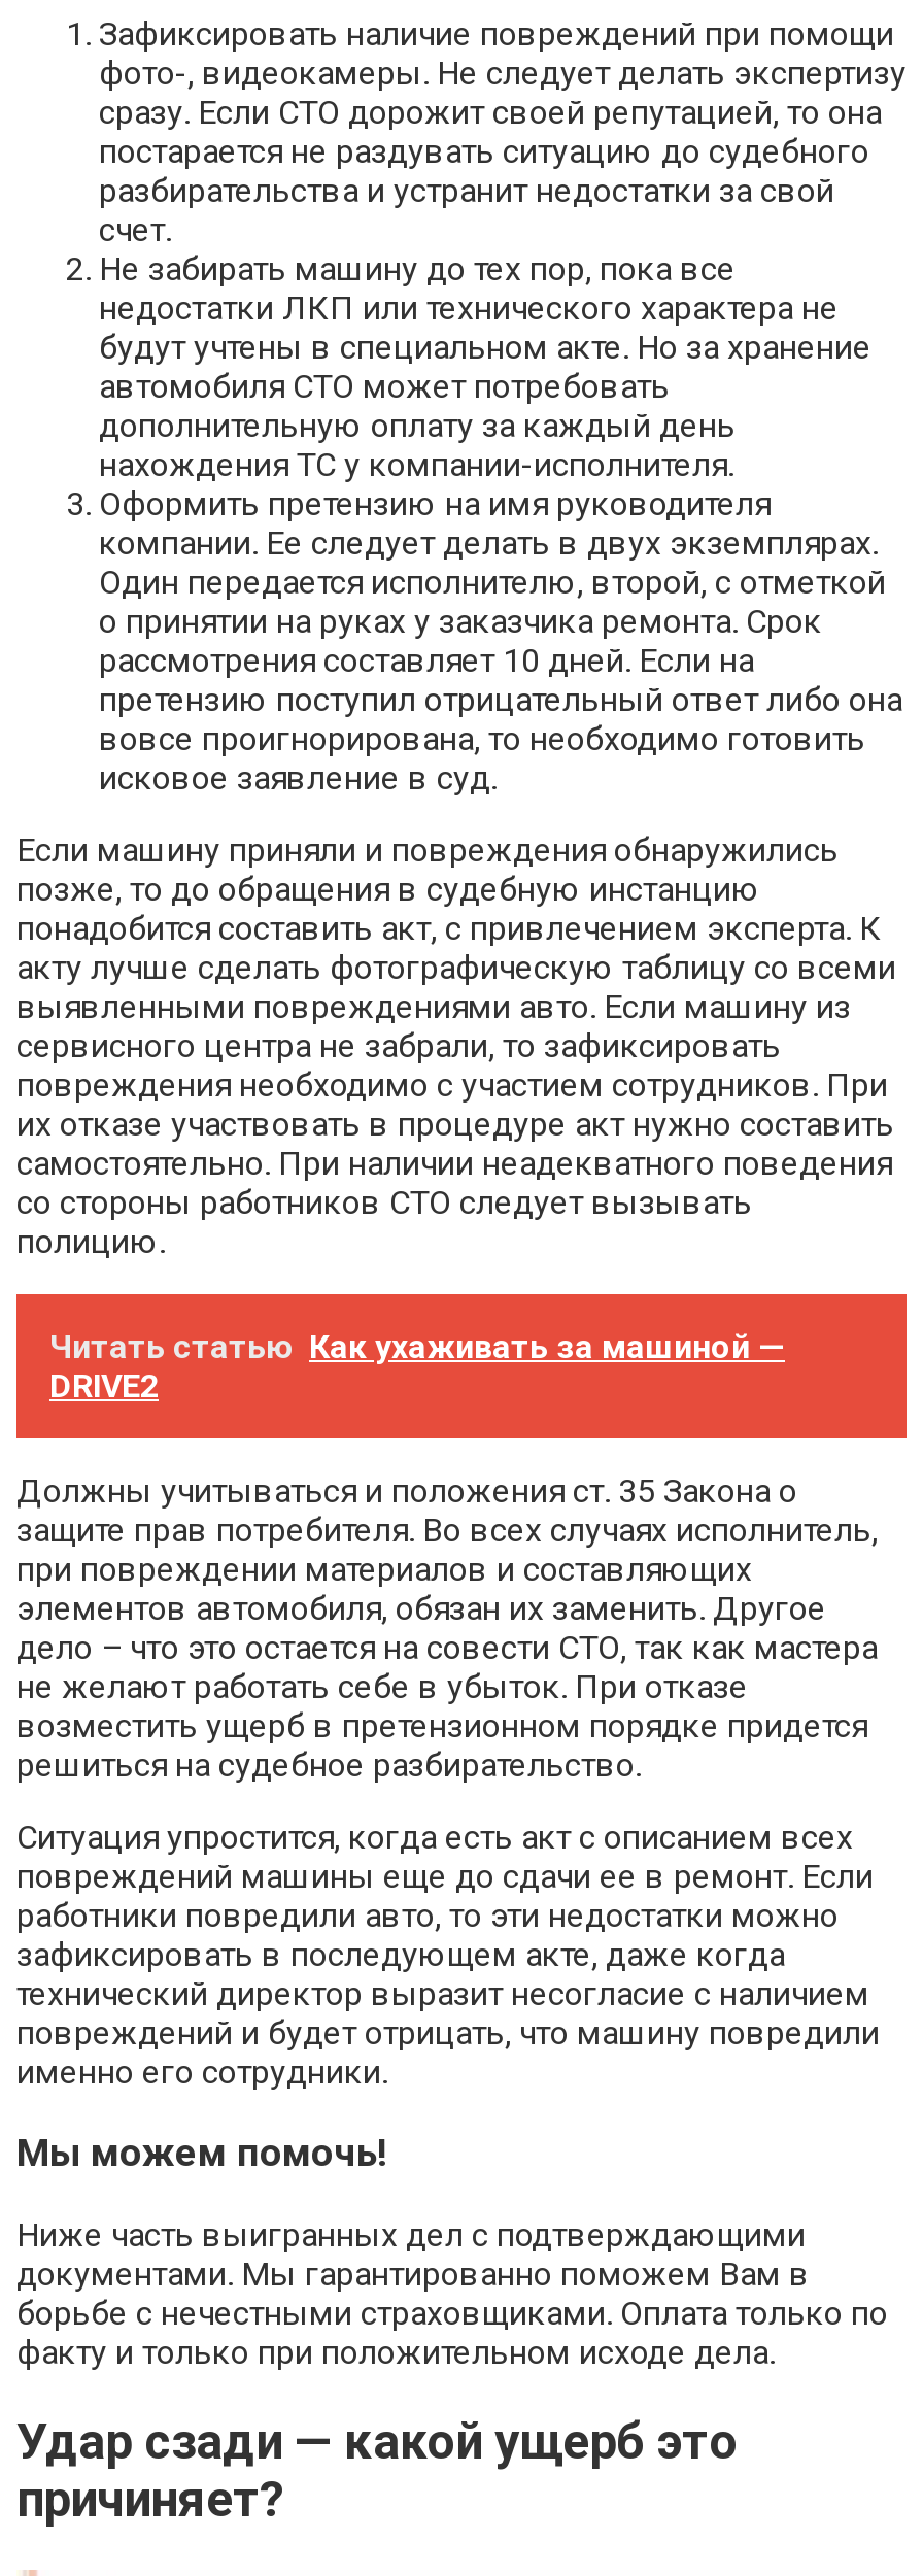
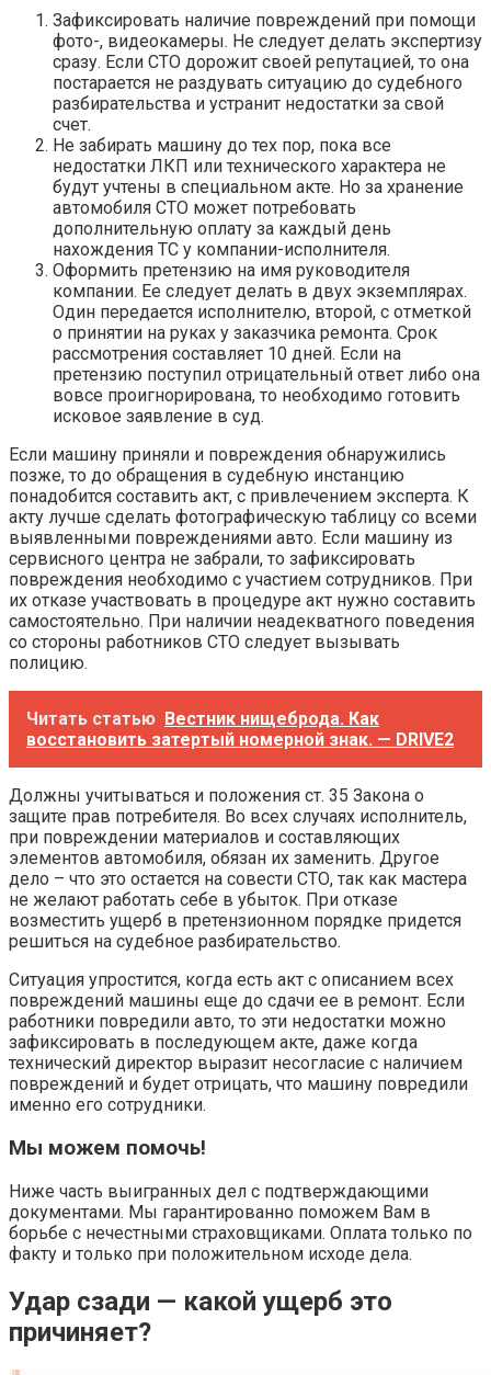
- Читать статью Как ухаживать за машиной —
- DRIVE2
+ Читать статью Вестник нищеброда. Как
+ восстановить затертый номерной знак. — DRIVE2
